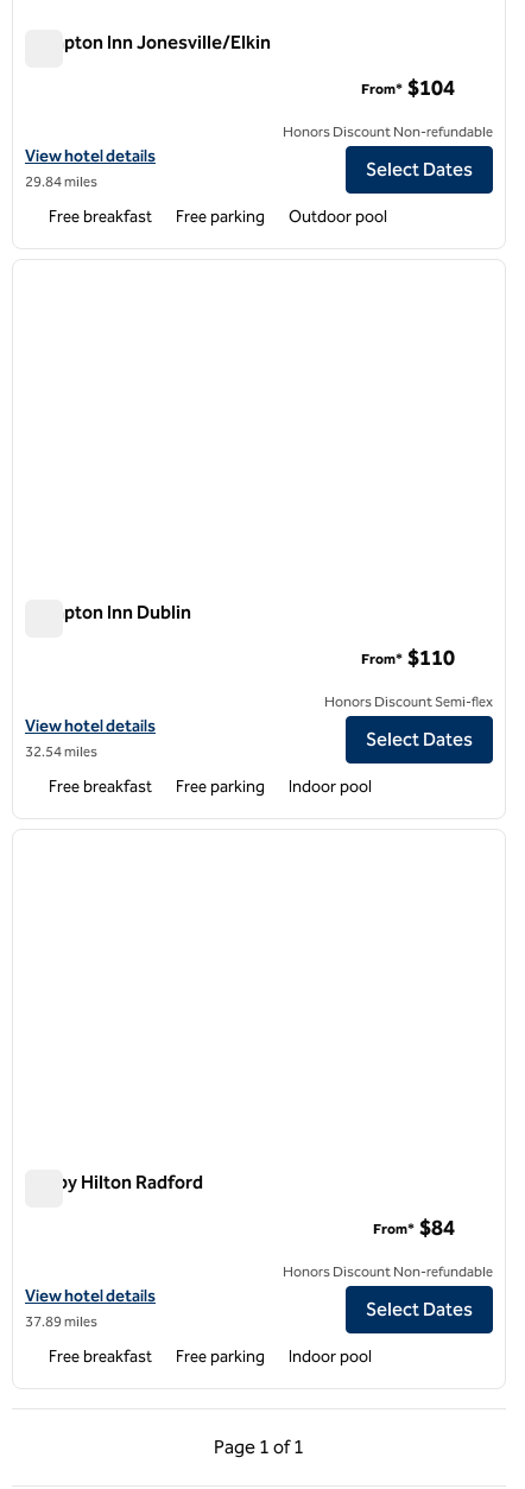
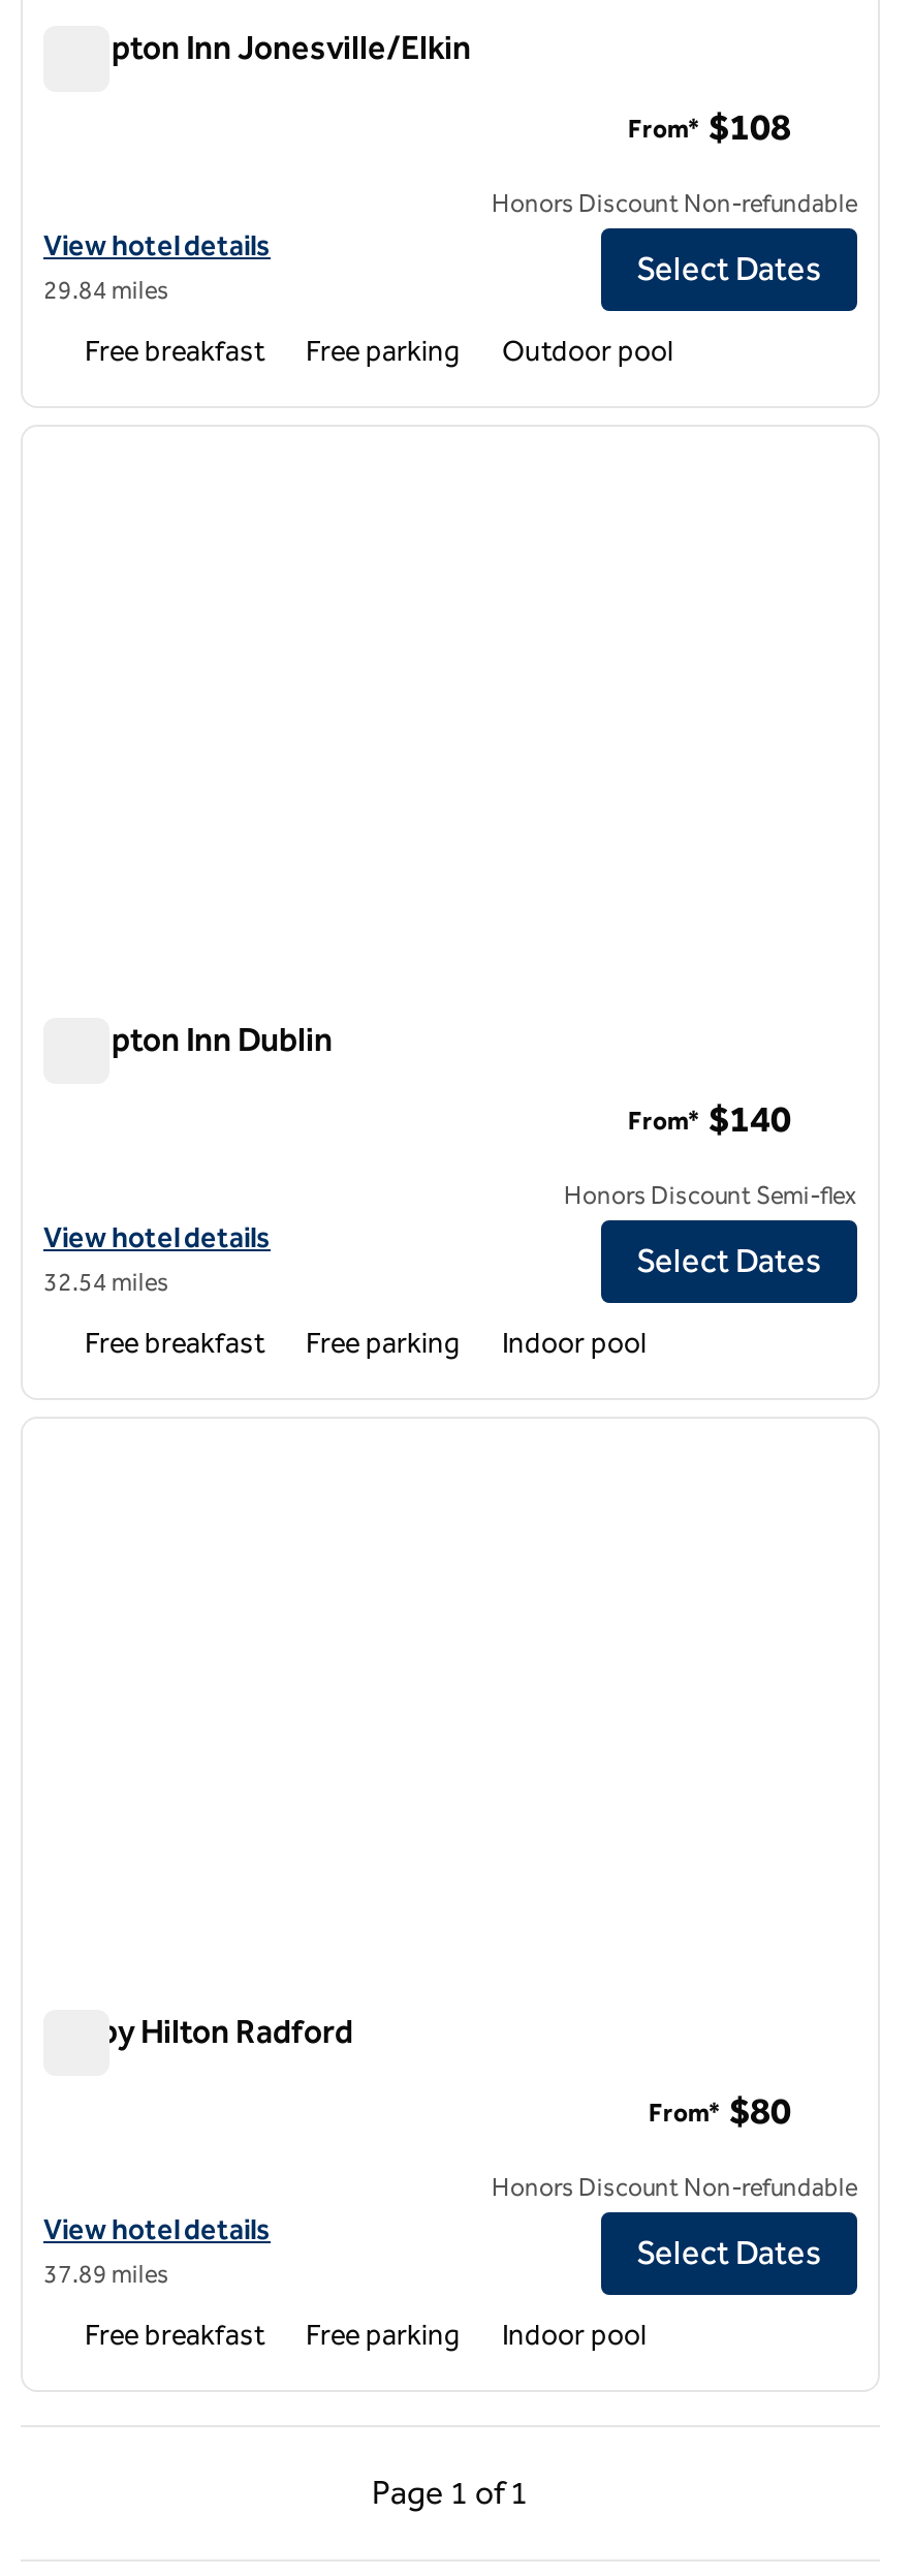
- From* $104
+ From* $108

- From* $110
+ From* $140

- From* $84
+ From* $80
